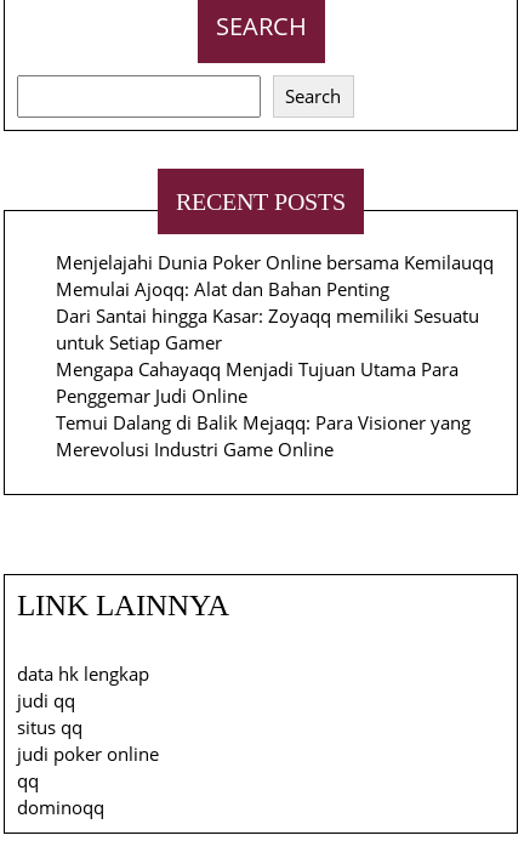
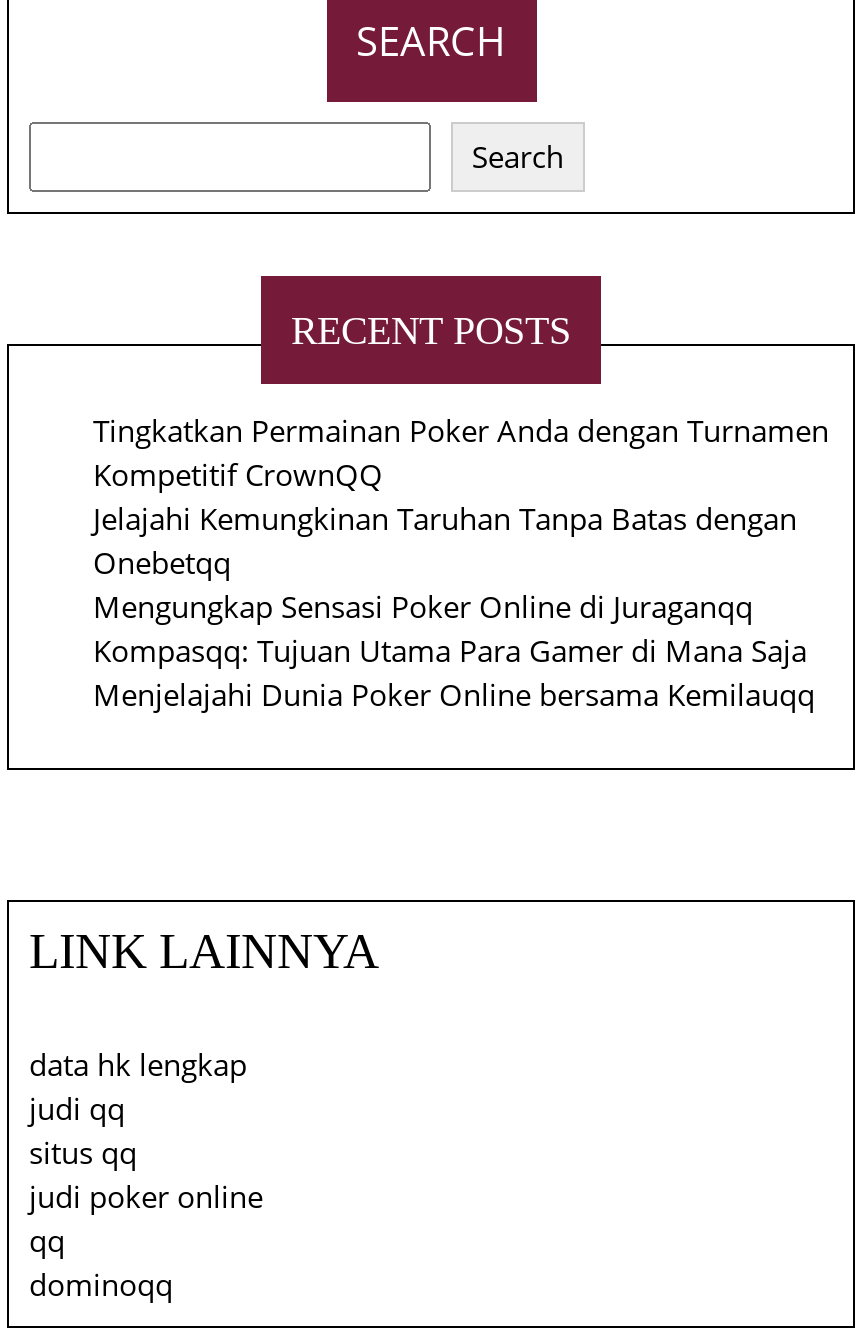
+ Tingkatkan Permainan Poker Anda dengan Turnamen
+ Kompetitif CrownQQ
+ Jelajahi Kemungkinan Taruhan Tanpa Batas dengan
+ Onebetqq
+ Mengungkap Sensasi Poker Online di Juraganqq
+ Kompasqq: Tujuan Utama Para Gamer di Mana Saja

moved down: Menjelajahi Dunia Poker Online bersama Kemilauqq

- Memulai Ajoqq: Alat dan Bahan Penting
- Dari Santai hingga Kasar: Zoyaqq memiliki Sesuatu
- untuk Setiap Gamer
- Mengapa Cahayaqq Menjadi Tujuan Utama Para
- Penggemar Judi Online
- Temui Dalang di Balik Mejaqq: Para Visioner yang
- Merevolusi Industri Game Online
